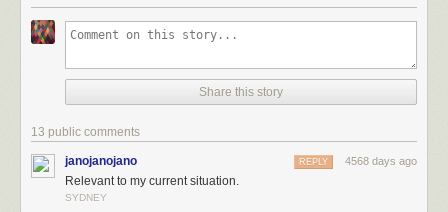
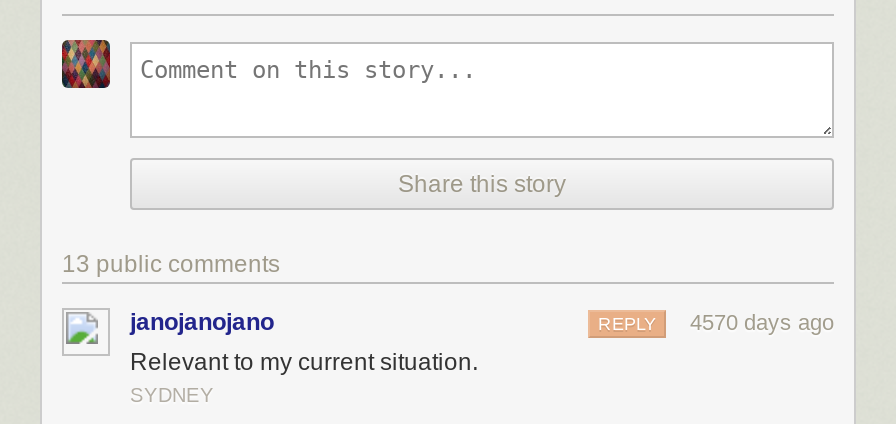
- REPLY 4568 days ago
+ REPLY 4570 days ago
